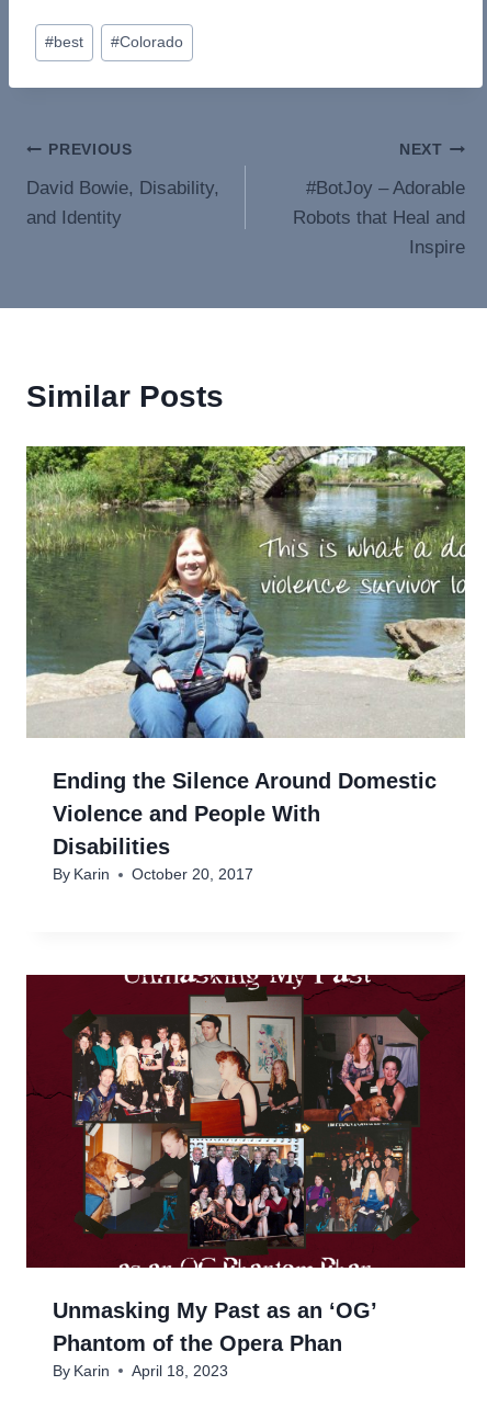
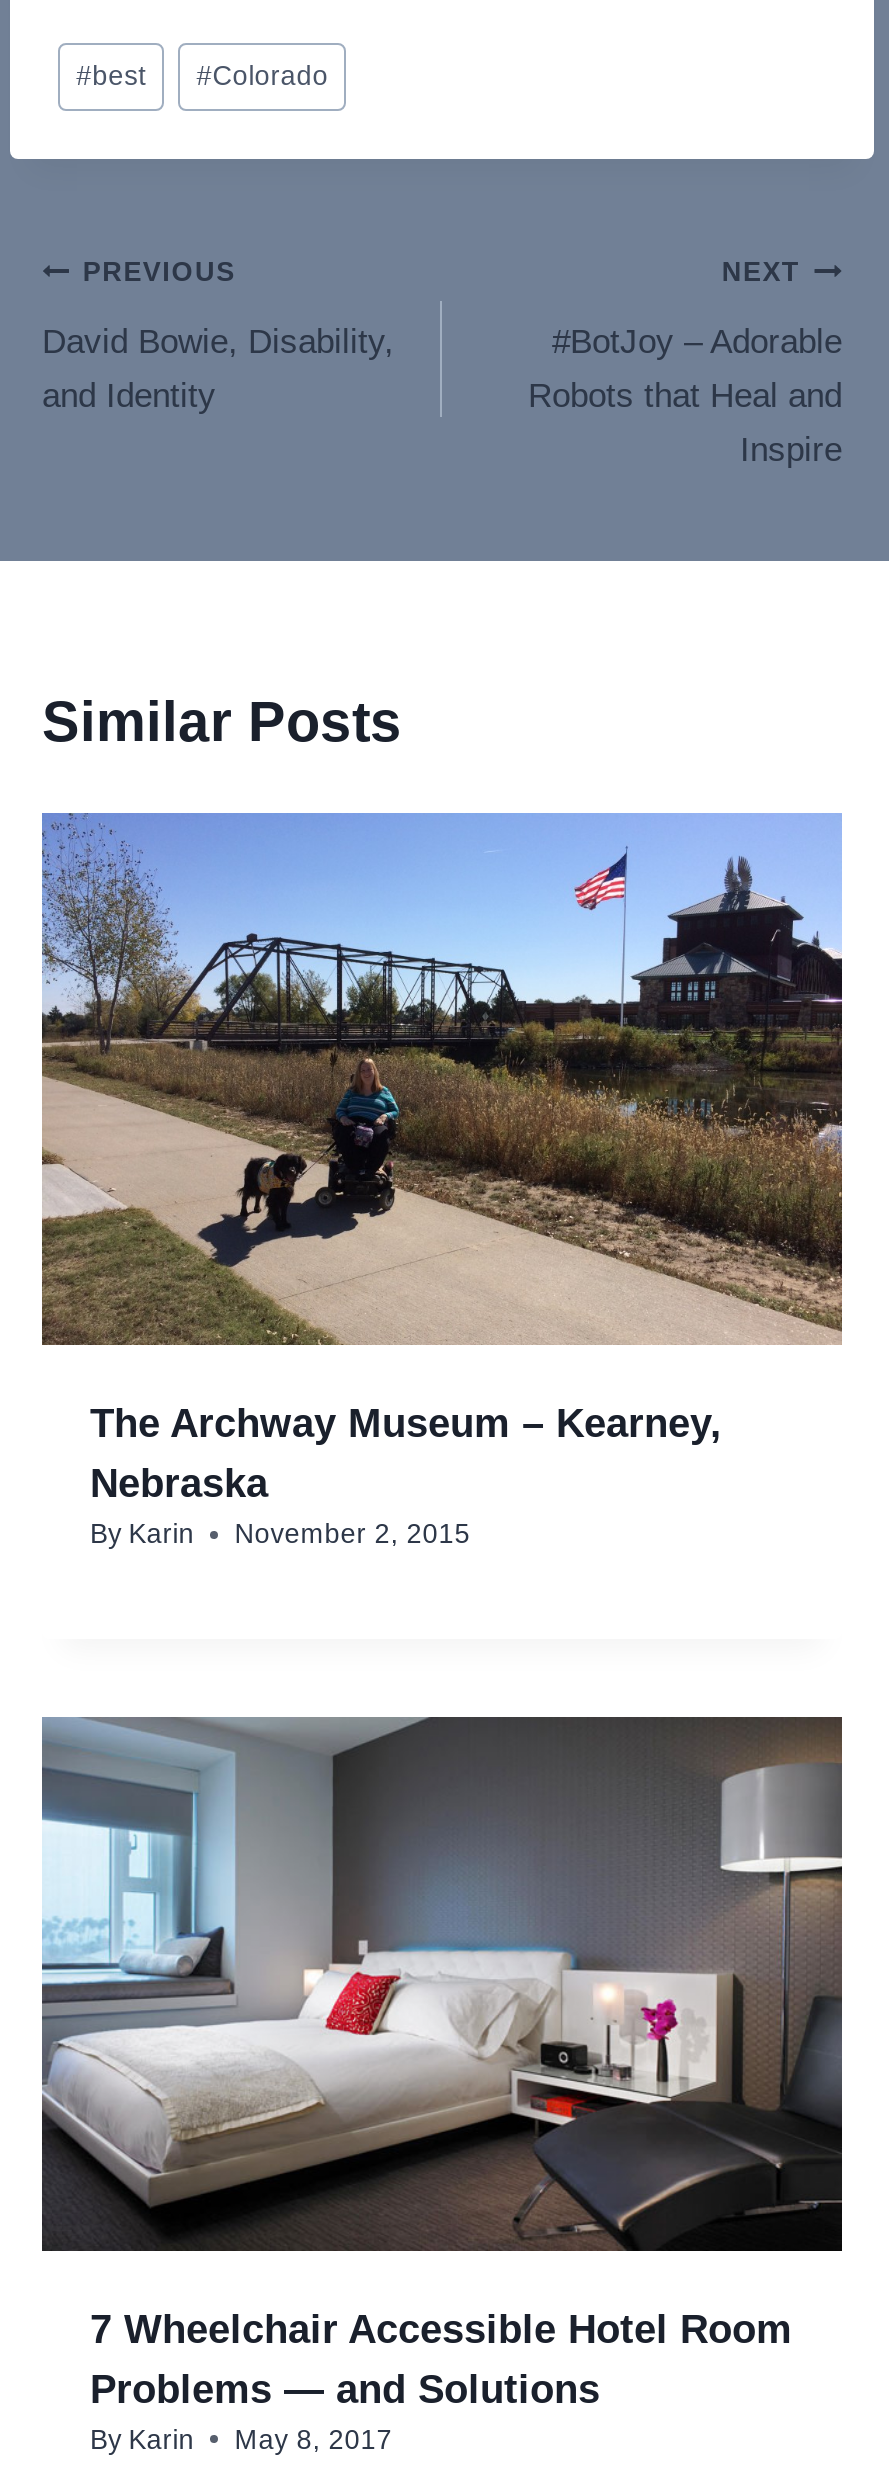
- [image]
- Ending the Silence Around Domestic
- Violence and People With
- Disabilities
+ [image]
+ The Archway Museum – Kearney,
+ Nebraska

- By Karin October 20, 2017
+ By Karin November 2, 2015

- [image]
- Unmasking My Past as an ‘OG’
- Phantom of the Opera Phan
+ [image]
+ 7 Wheelchair Accessible Hotel Room
+ Problems — and Solutions

- By Karin April 18, 2023
+ By Karin May 8, 2017
